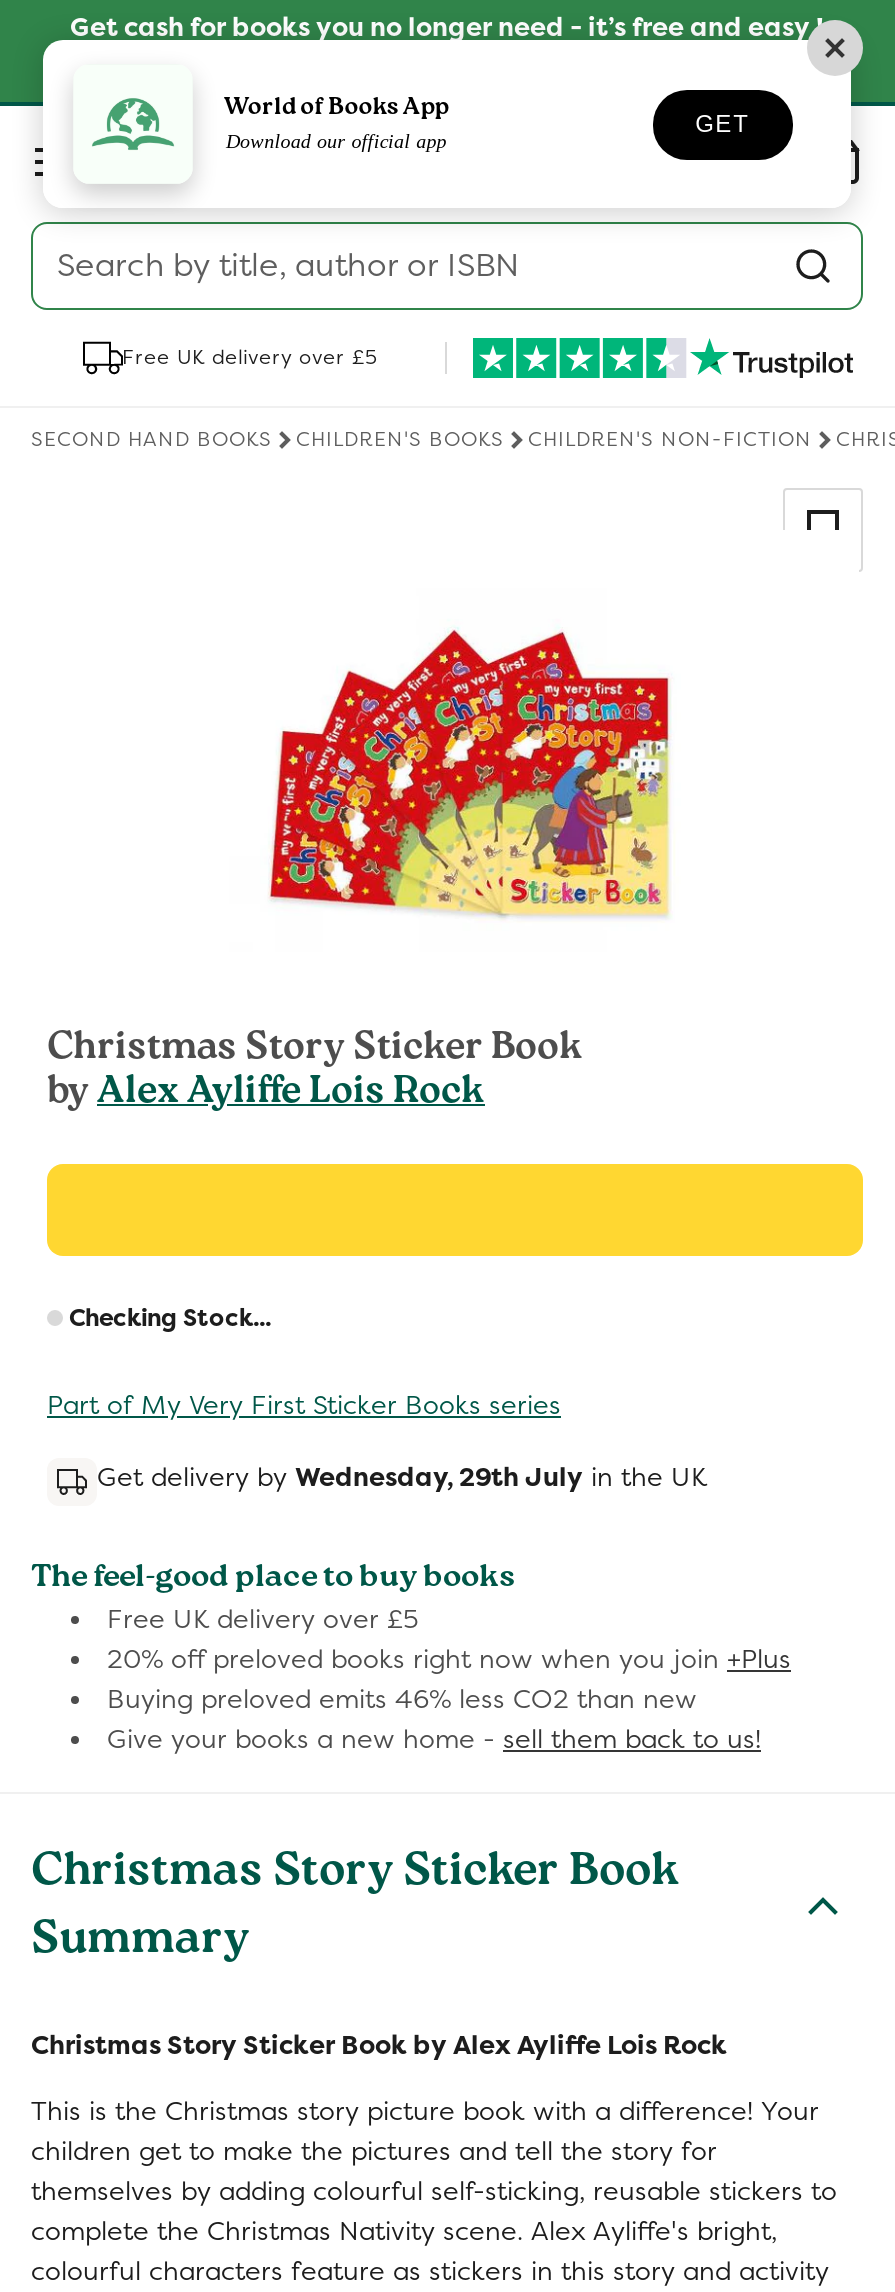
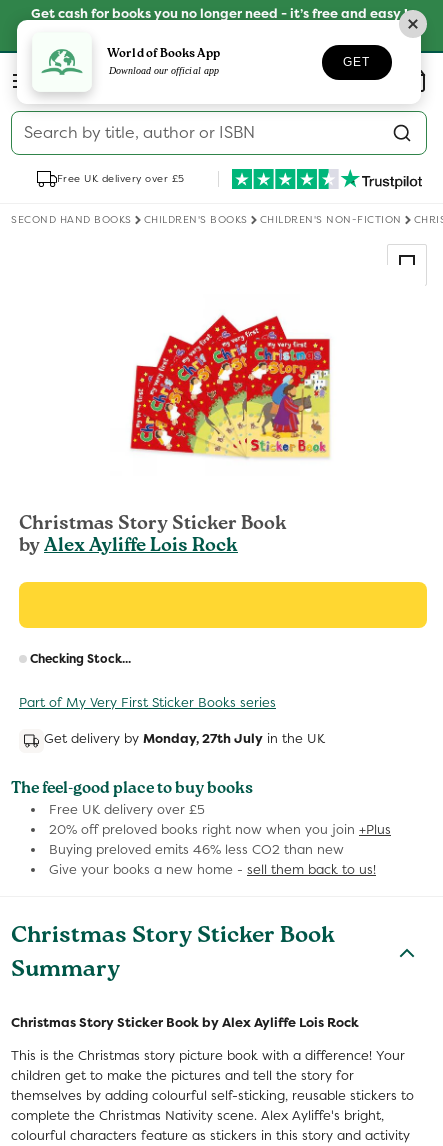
- Get delivery by Wednesday, 29th July in the UK
+ Get delivery by Monday, 27th July in the UK
